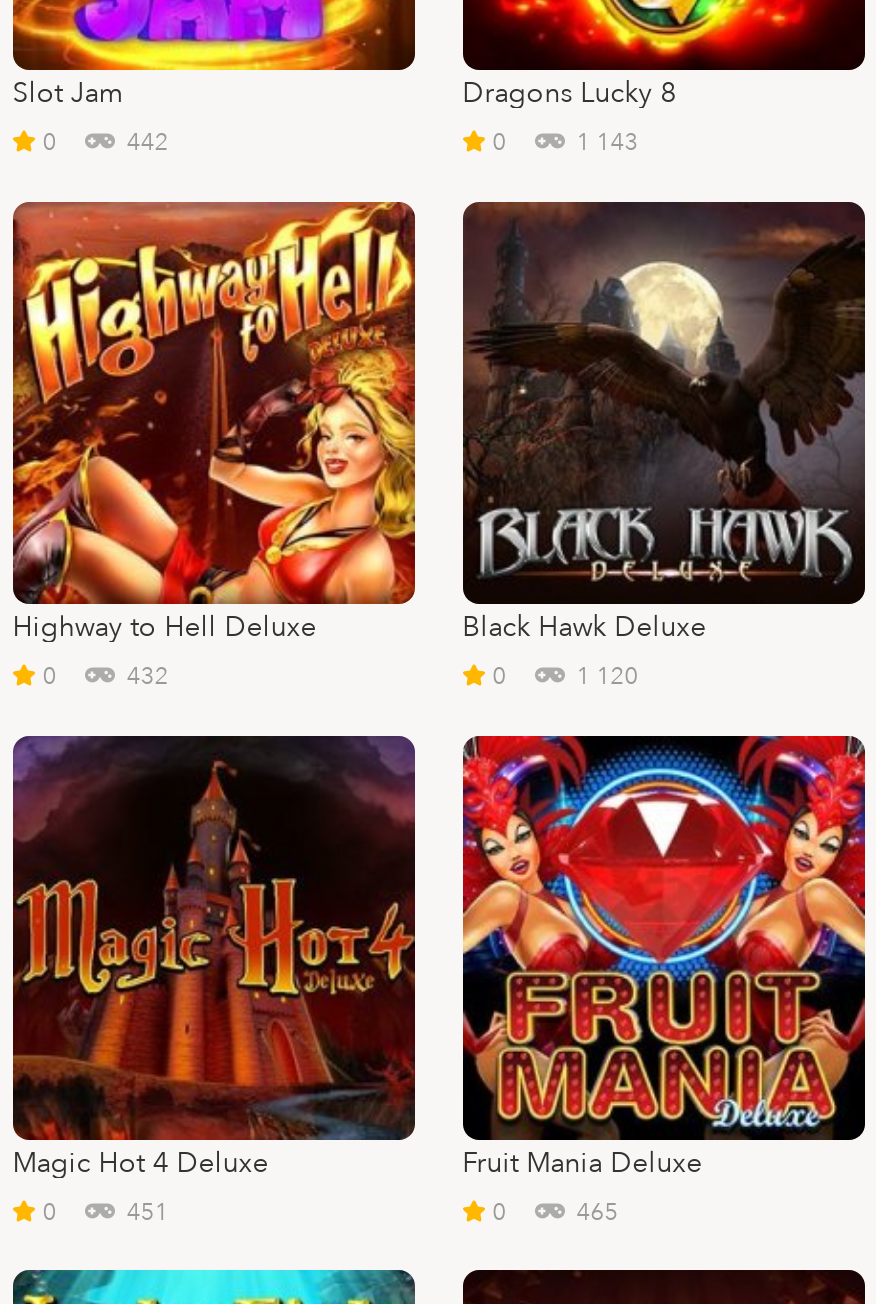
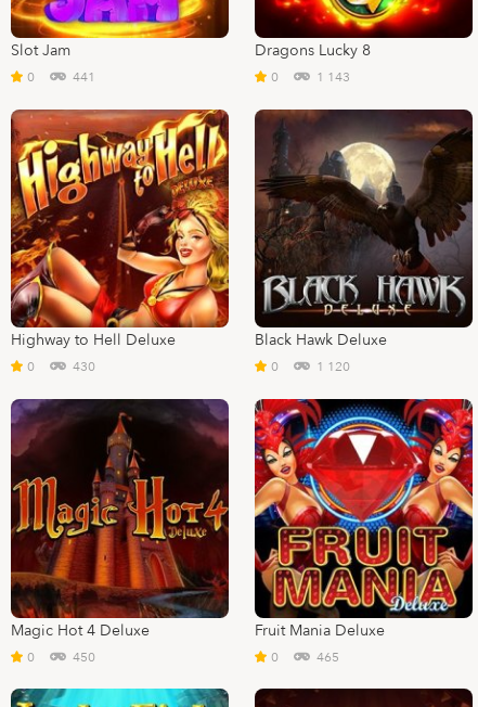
- 442
+ 441

- 432
+ 430

- 451
+ 450
